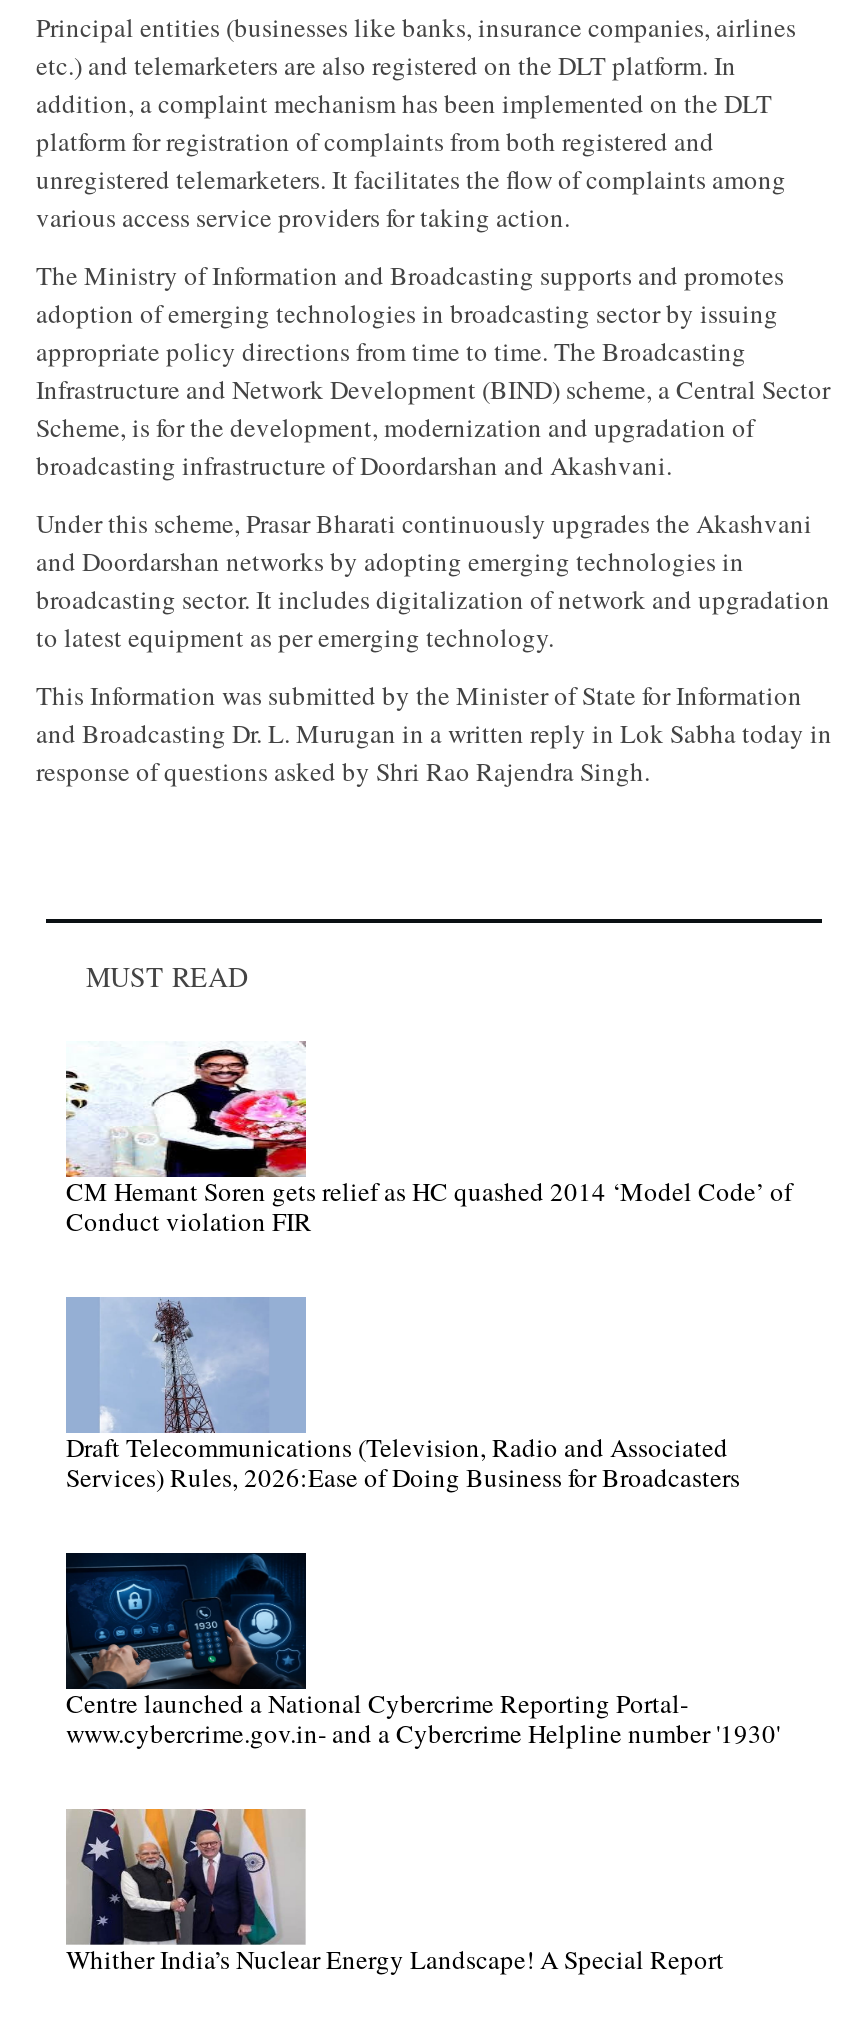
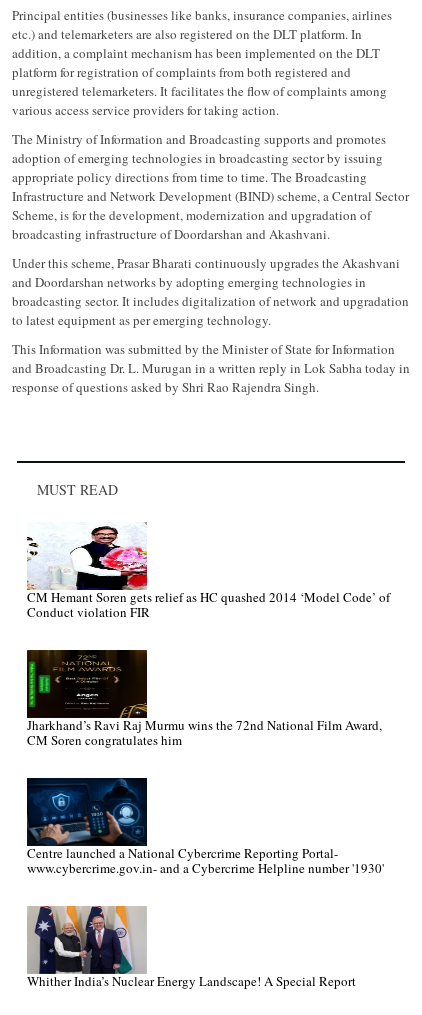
- [image]
- Draft Telecommunications (Television, Radio and Associated
- Services) Rules, 2026:Ease of Doing Business for Broadcasters
+ [image]
+ Jharkhand’s Ravi Raj Murmu wins the 72nd National Film Award,
+ CM Soren congratulates him
